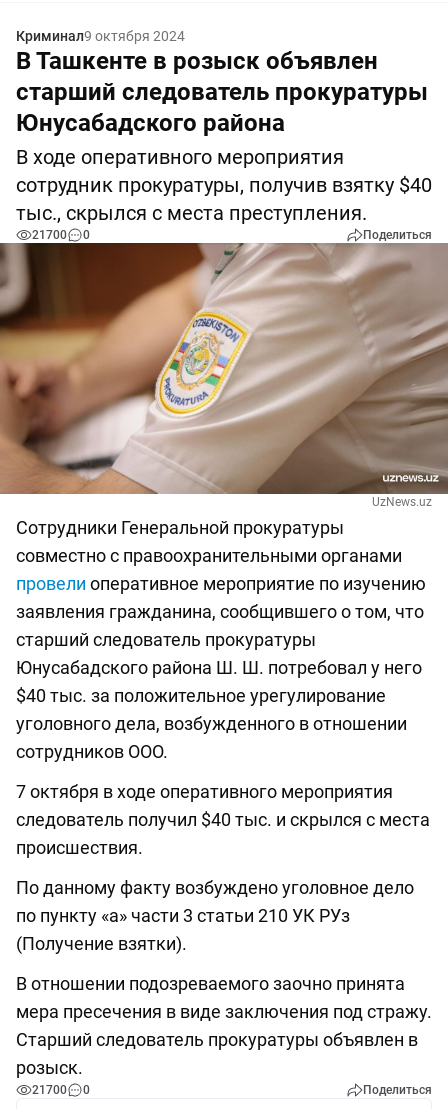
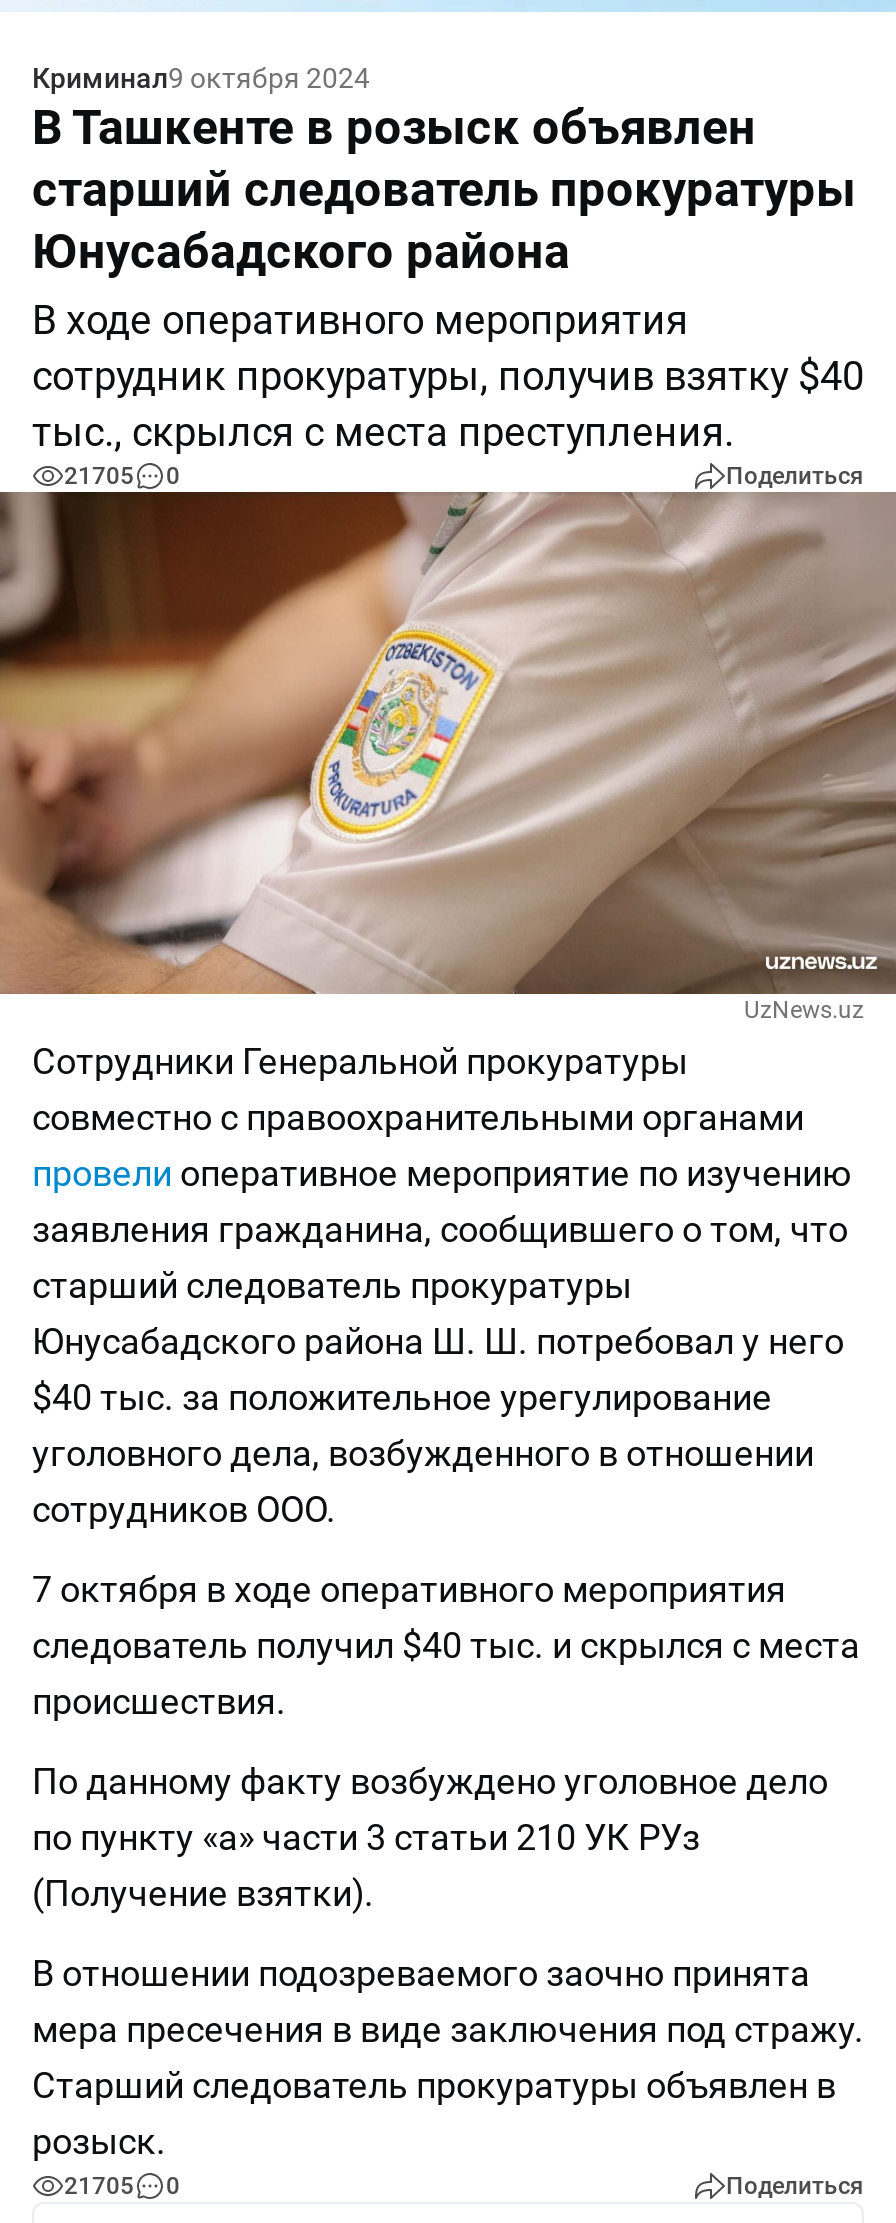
- 21700 0
+ 21705 0

- 21700 0
+ 21705 0
